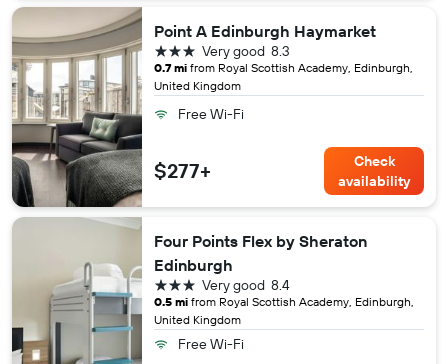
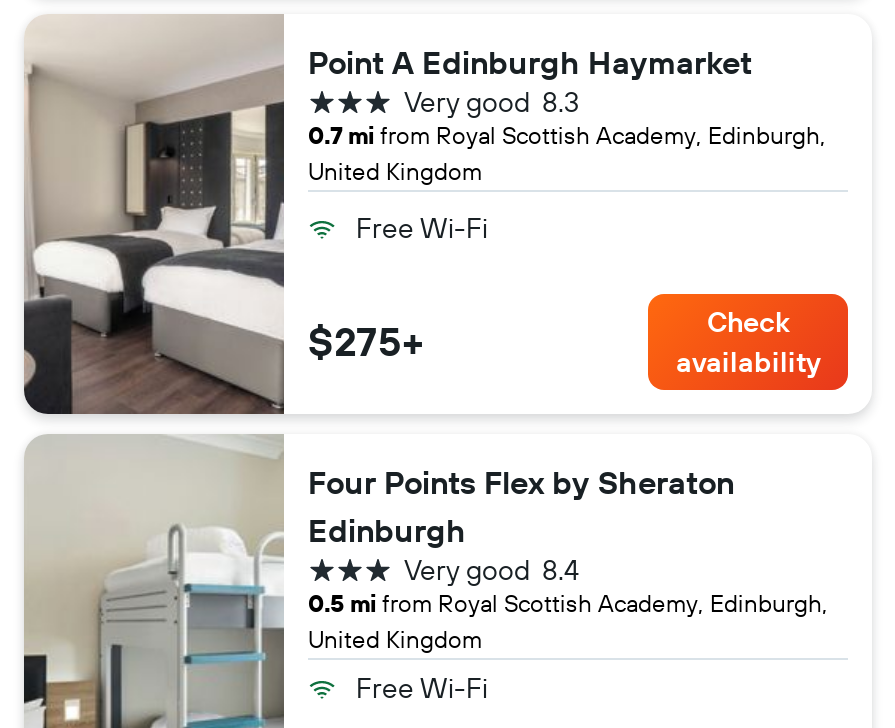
- [image]
- $277+
+ [image]
+ $275+
